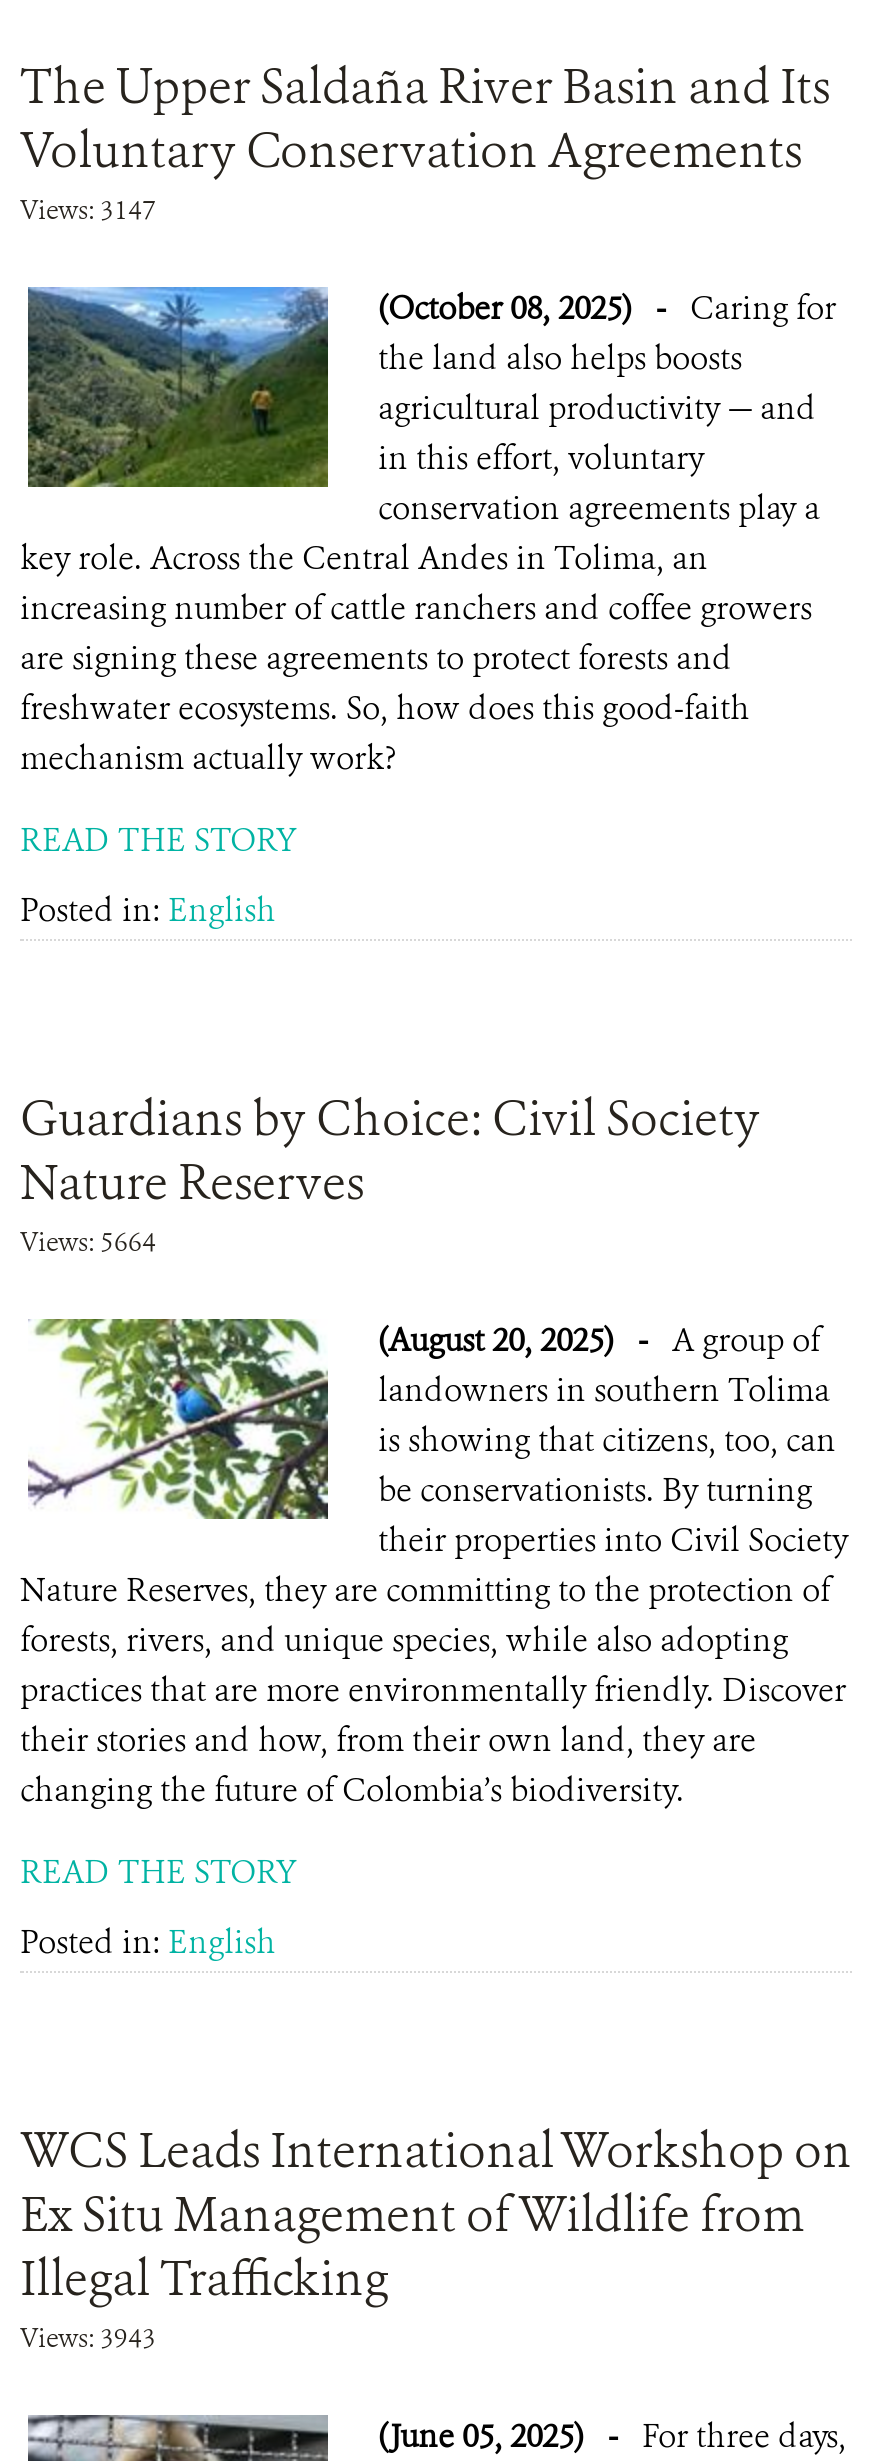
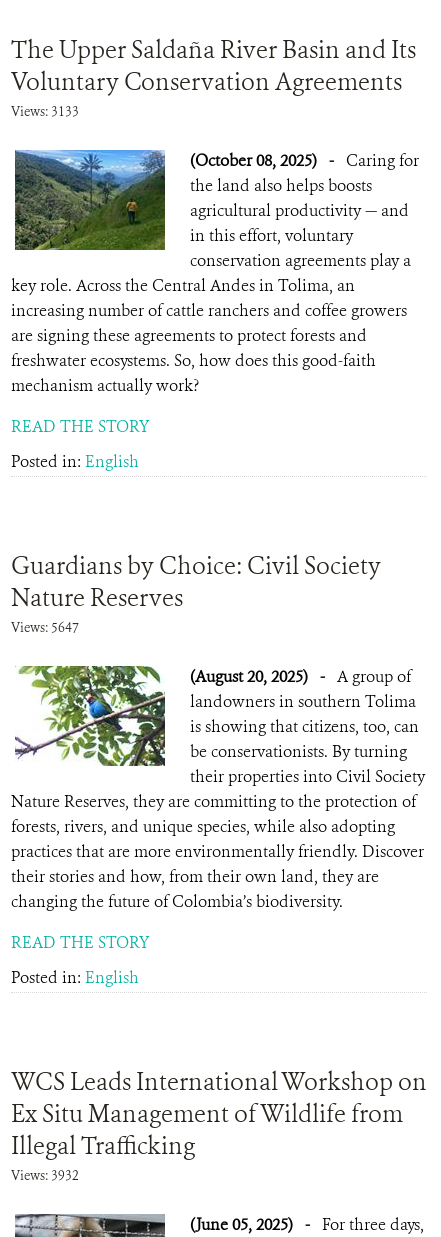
- Views: 3147
+ Views: 3133

- Views: 5664
+ Views: 5647

- Views: 3943
+ Views: 3932
